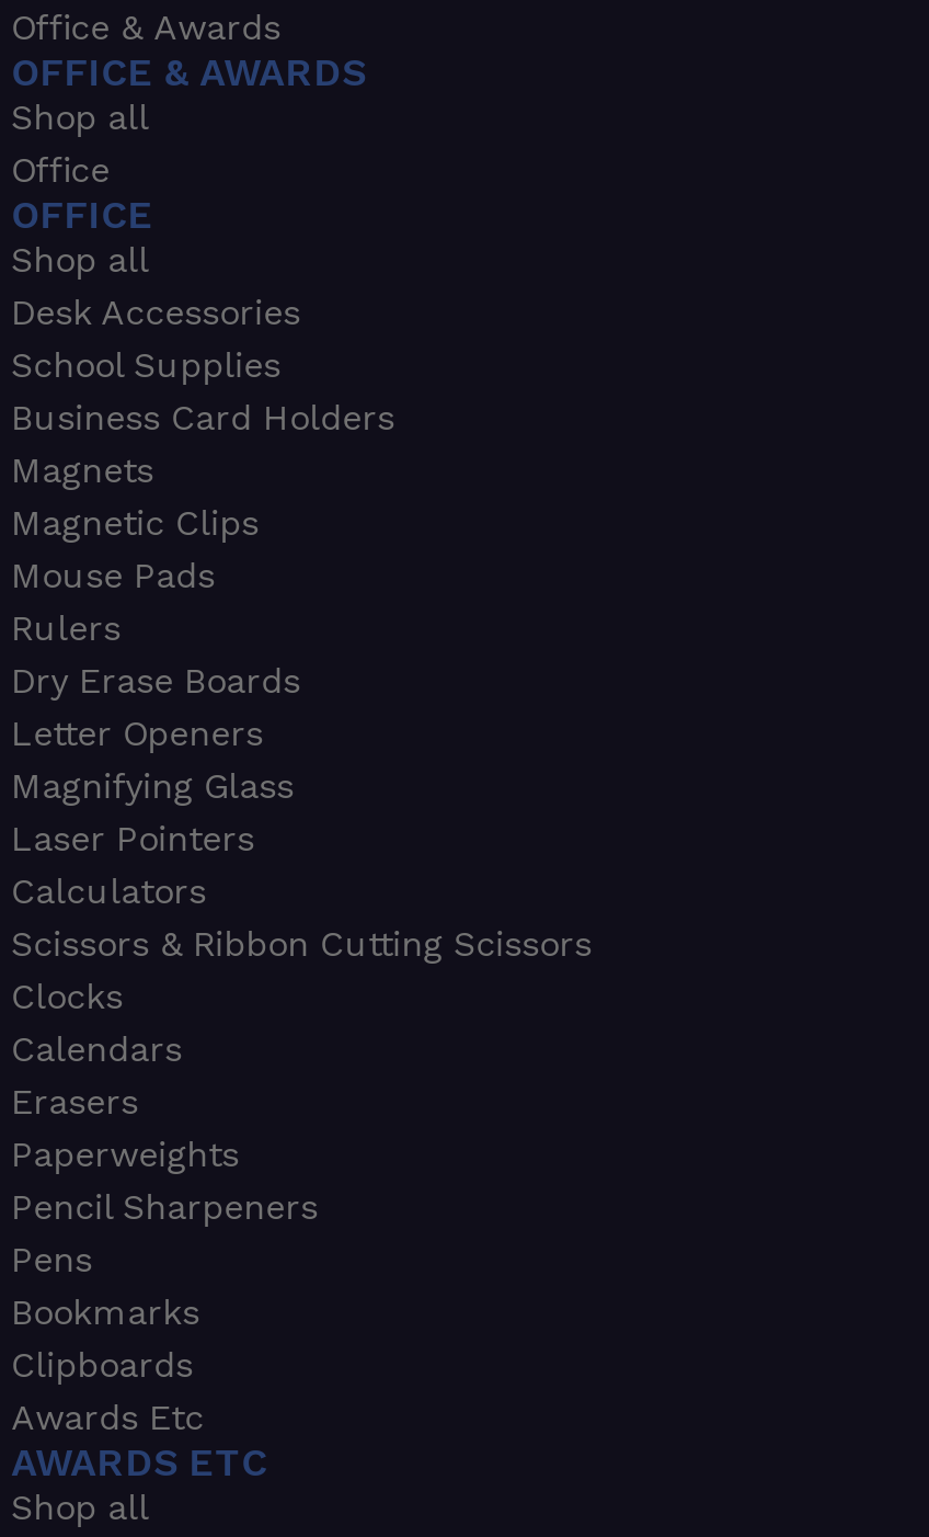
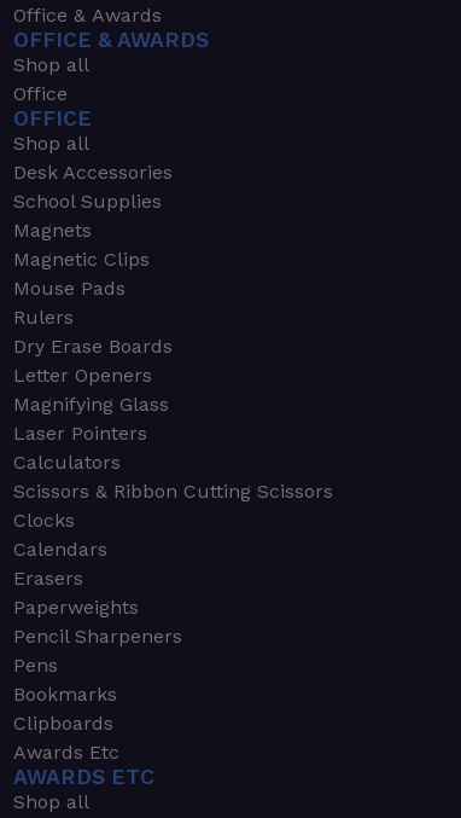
- Business Card Holders
